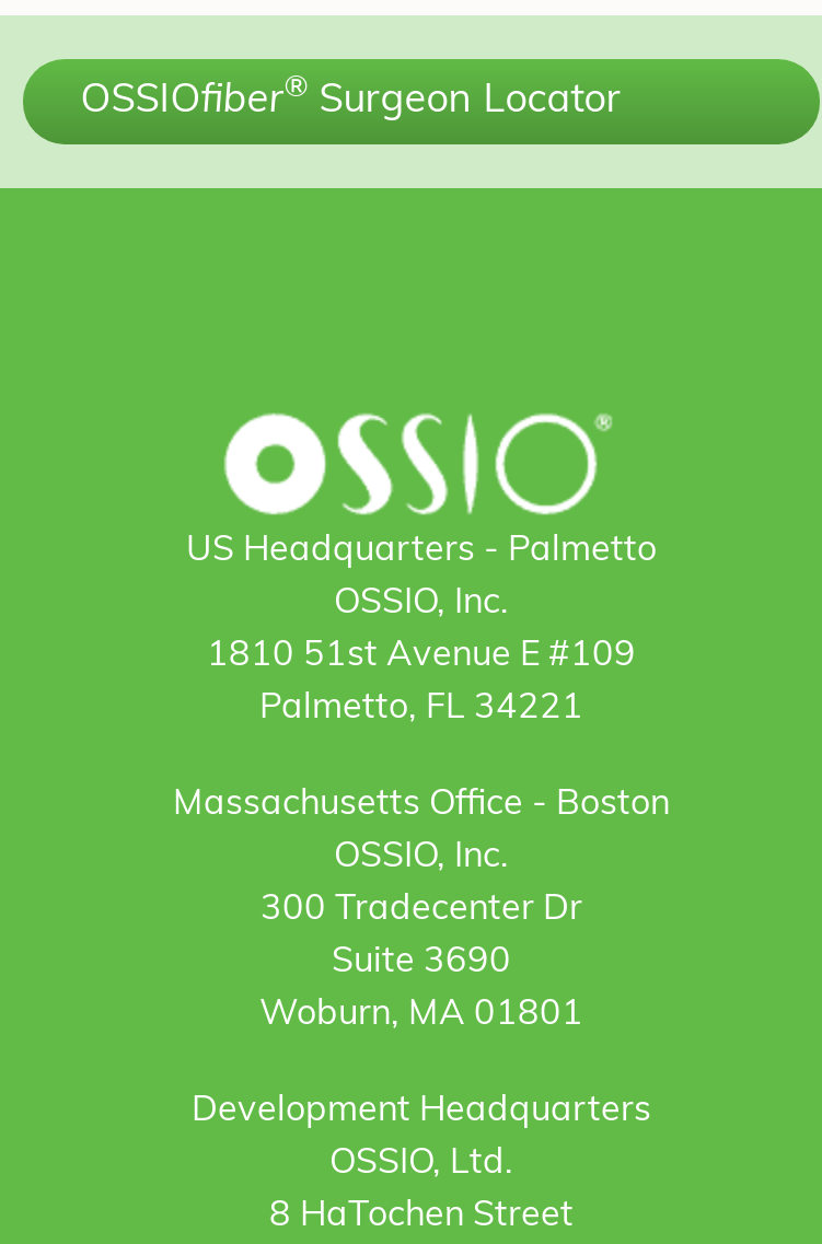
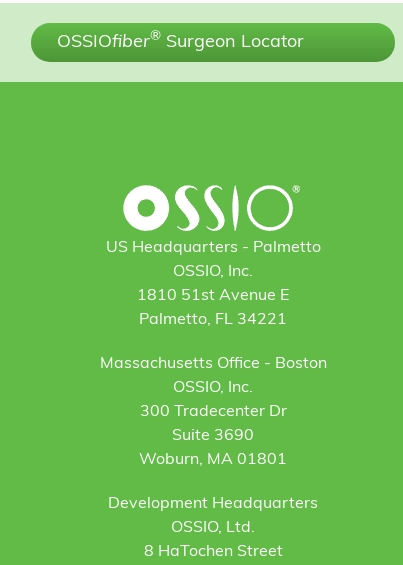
- 1810 51st Avenue E #109
+ 1810 51st Avenue E
